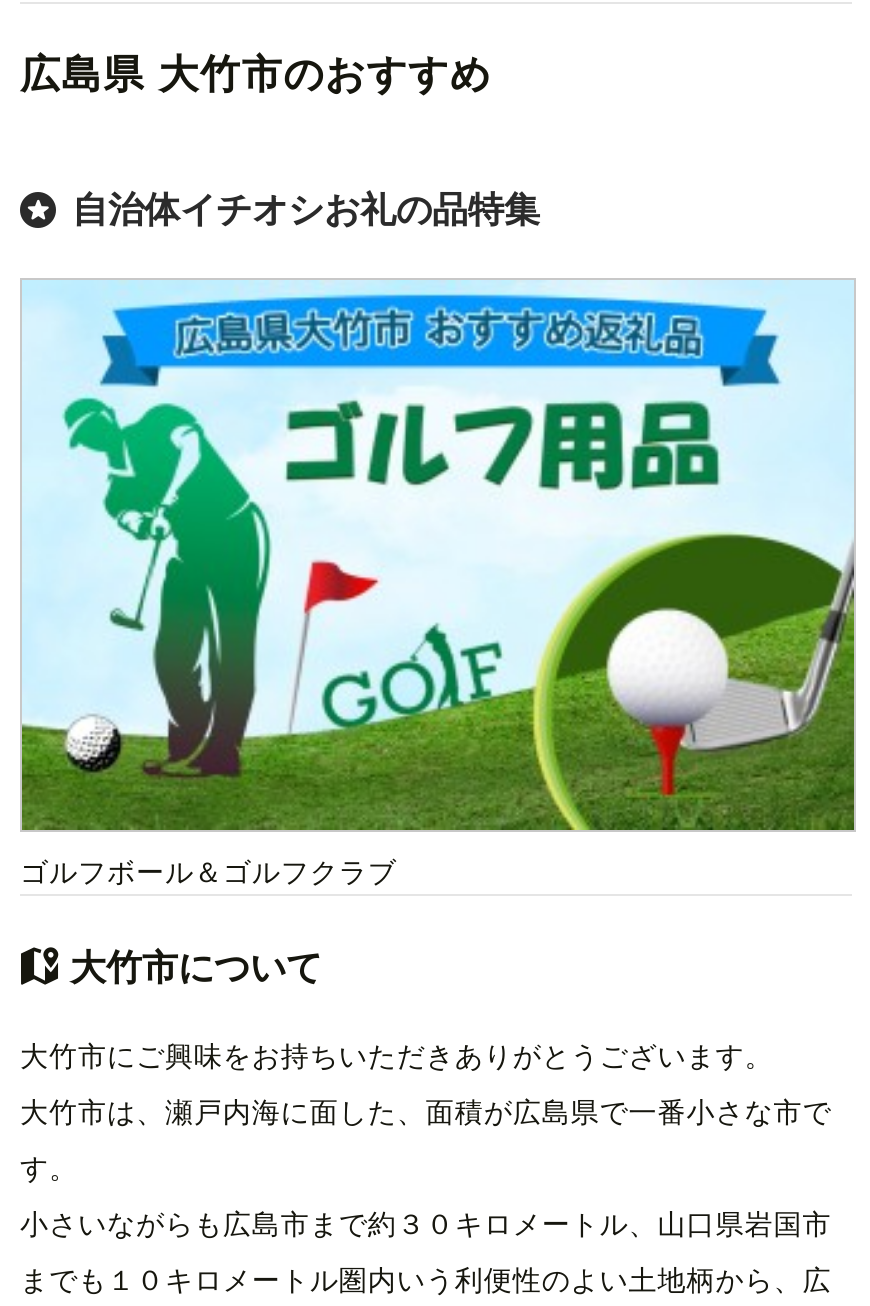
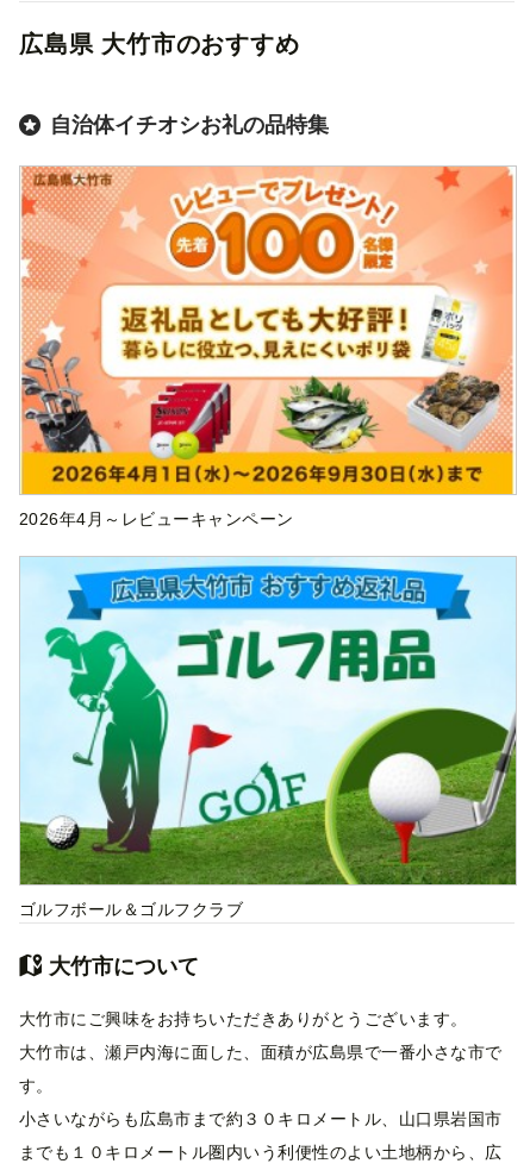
+ [image]
+ 2026年4月～レビューキャンペーン
